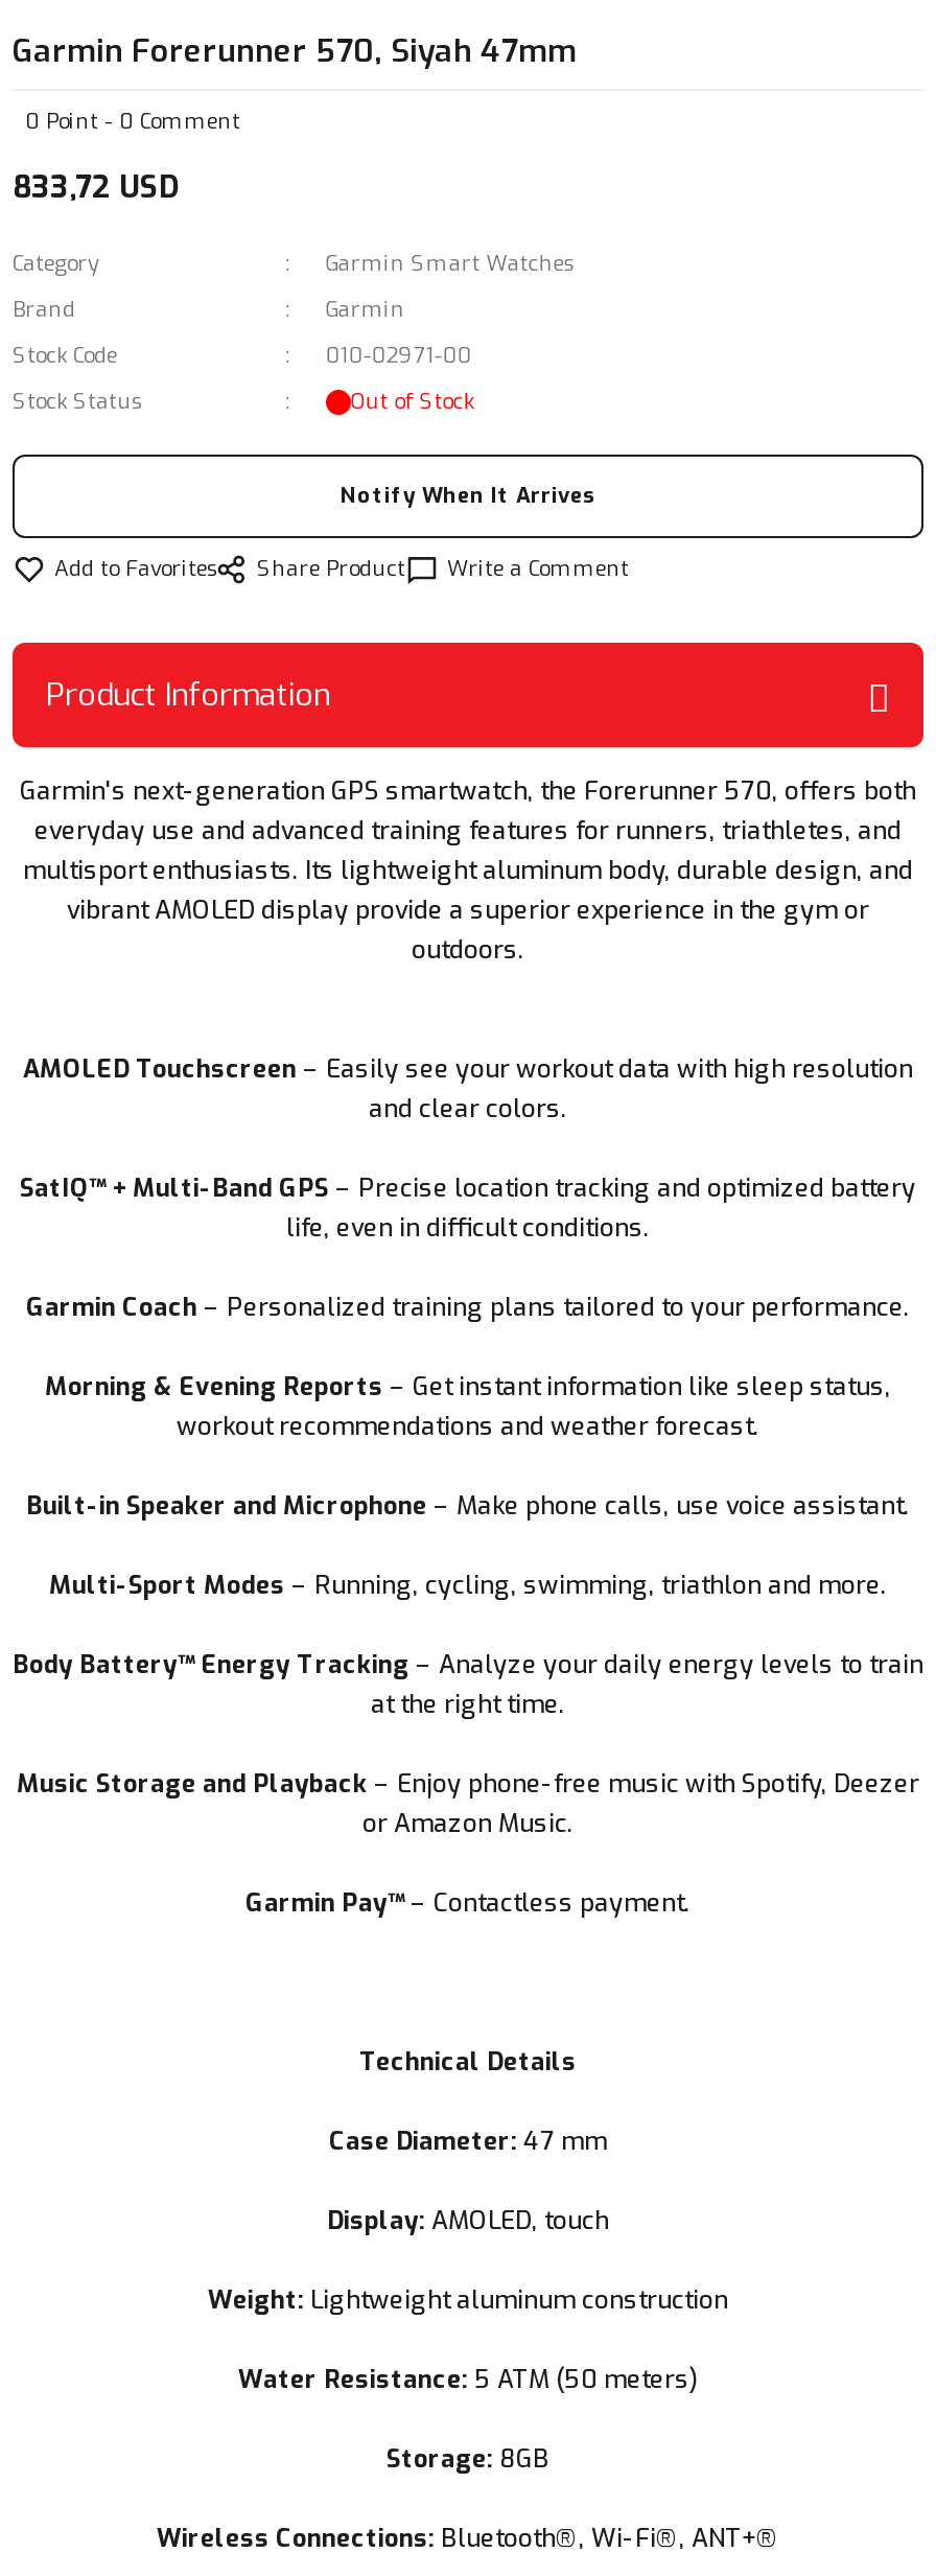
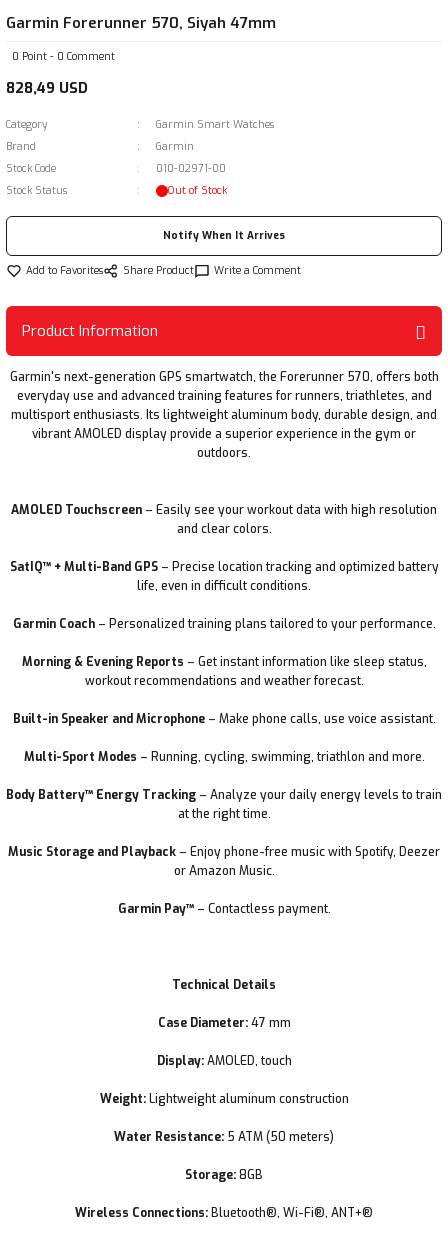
- 833,72 USD
+ 828,49 USD
